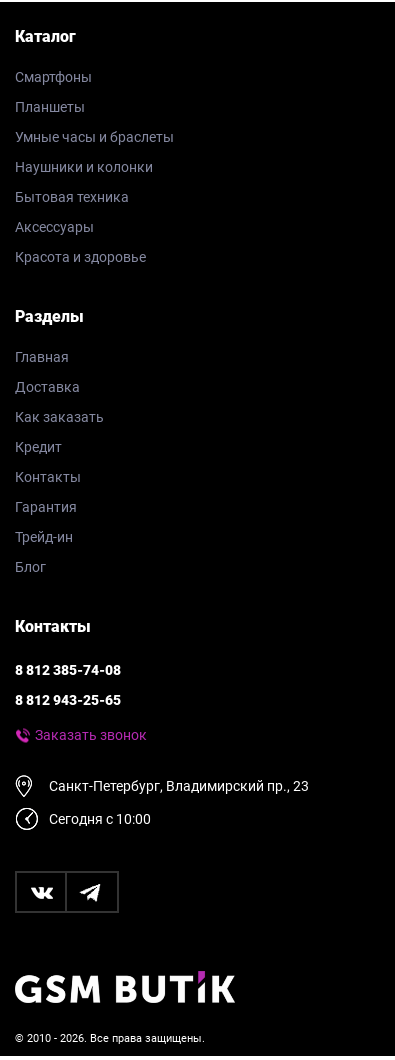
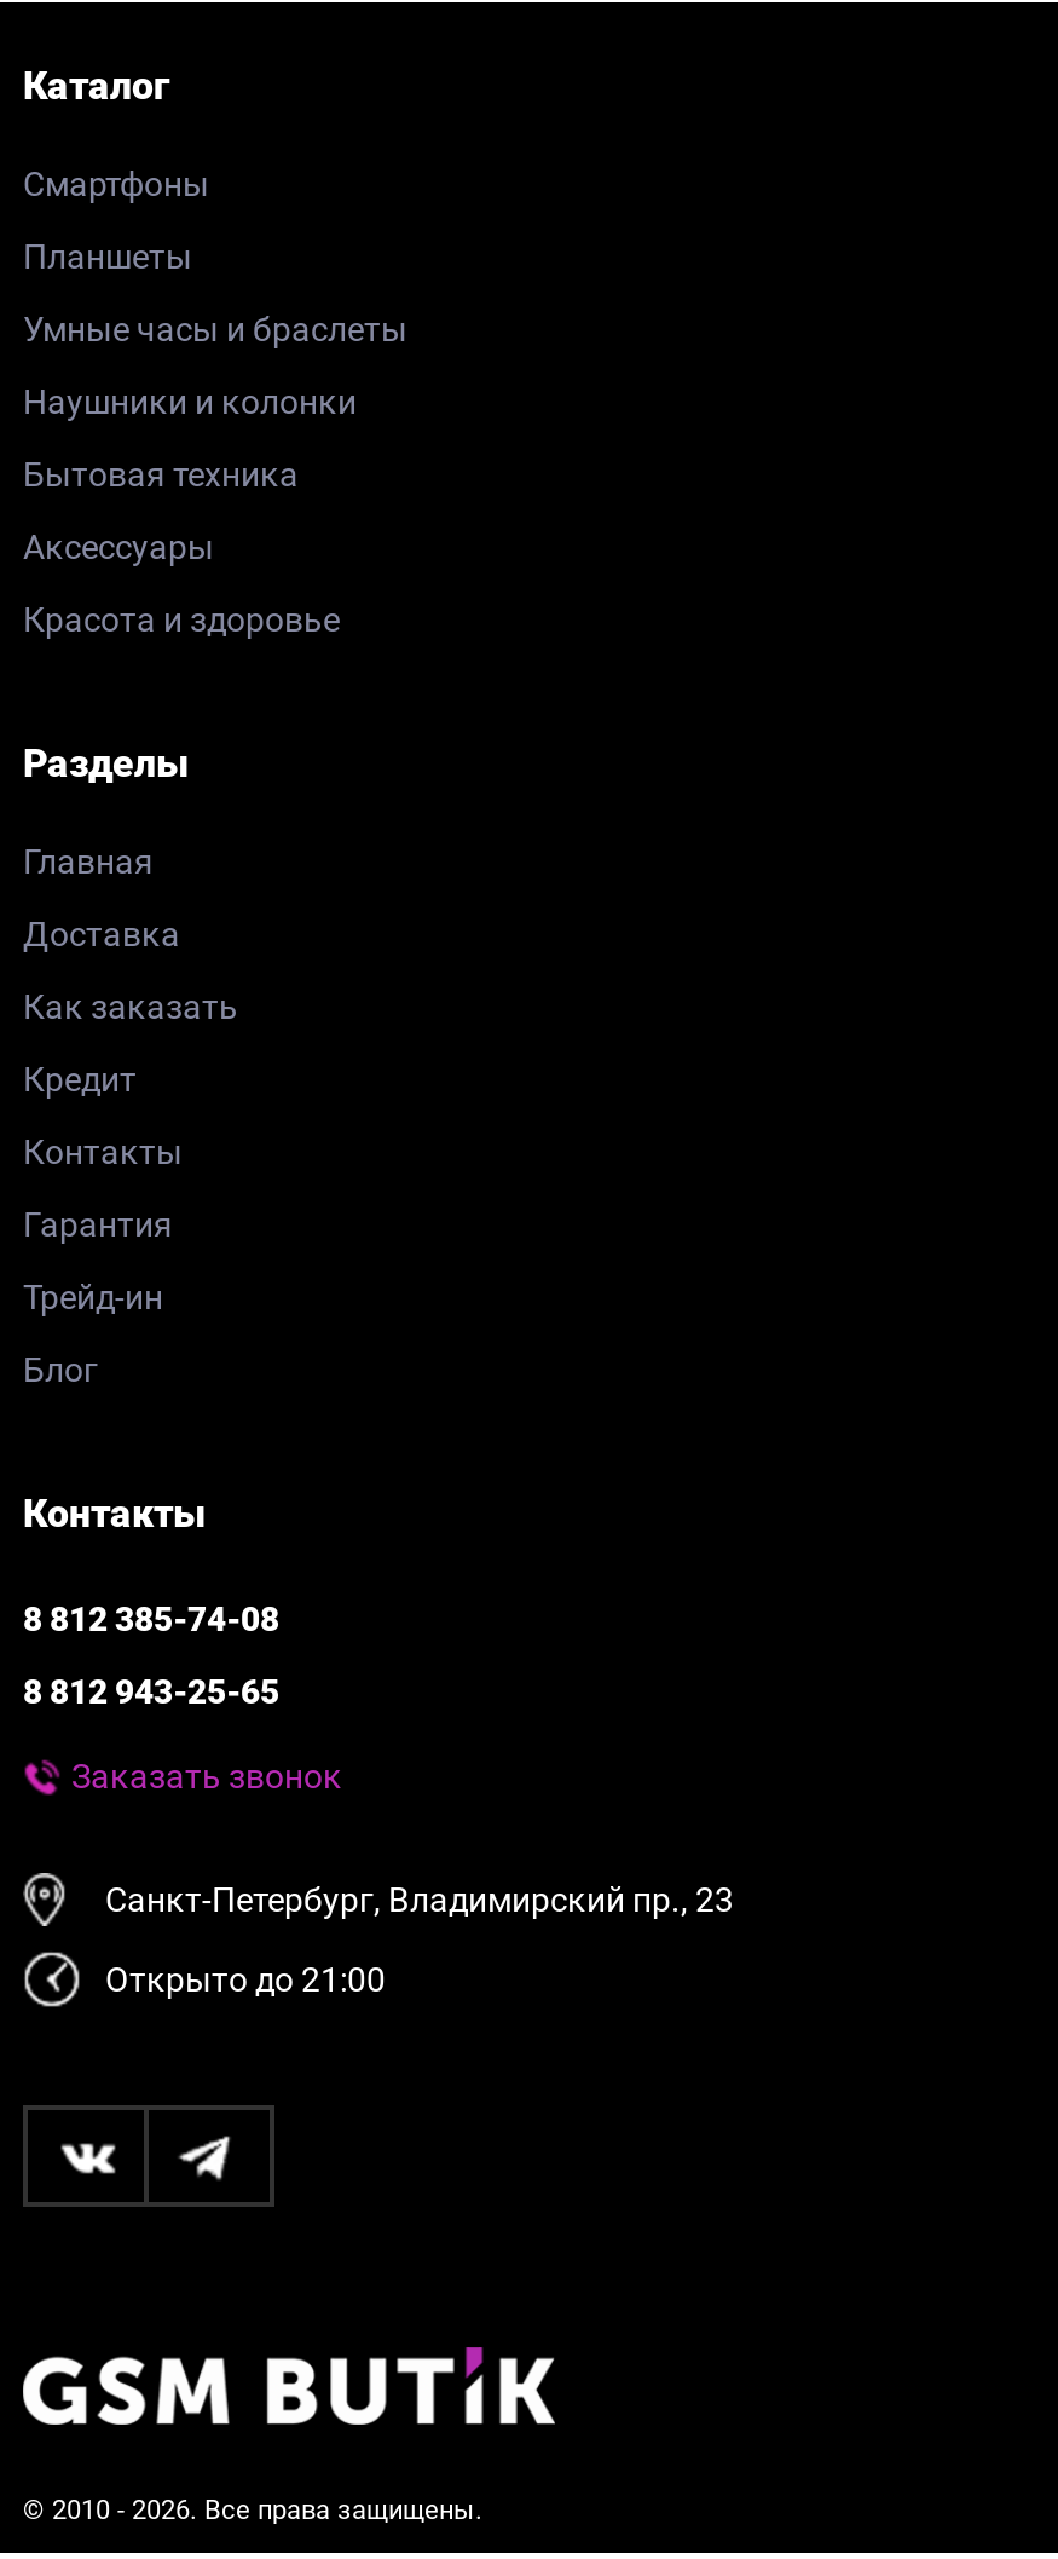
- Сегодня с 10:00
+ Открыто до 21:00
